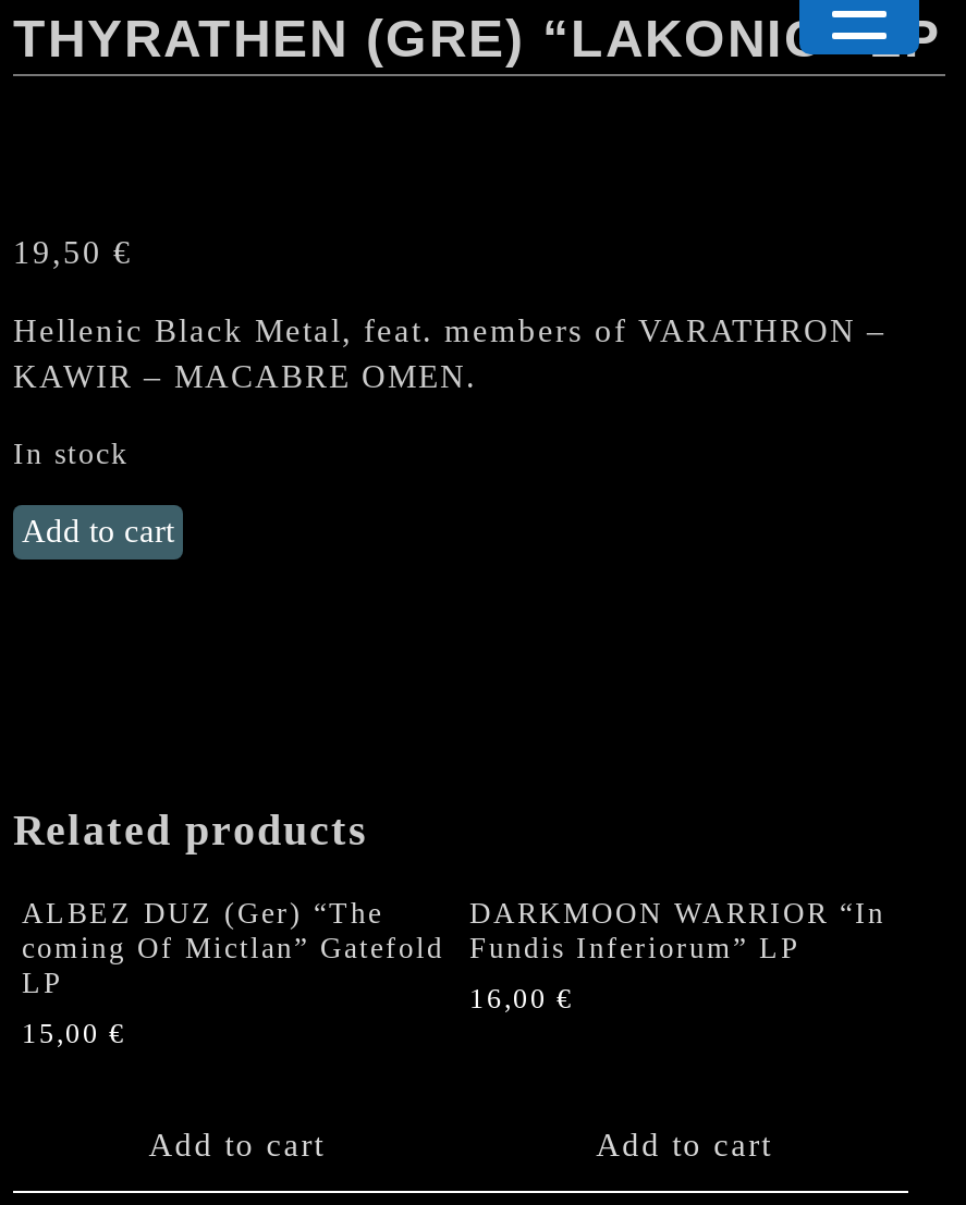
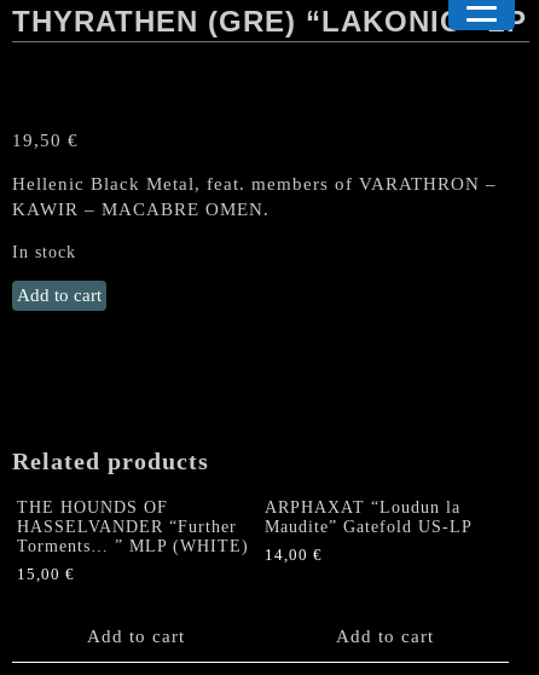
- ALBEZ DUZ (Ger) “The
- coming Of Mictlan” Gatefold
- LP
+ THE HOUNDS OF
+ HASSELVANDER “Further
+ Torments… ” MLP (WHITE)

- DARKMOON WARRIOR “In
- Fundis Inferiorum” LP
+ ARPHAXAT “Loudun la
+ Maudite” Gatefold US-LP

- 16,00 €
+ 14,00 €
